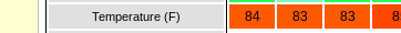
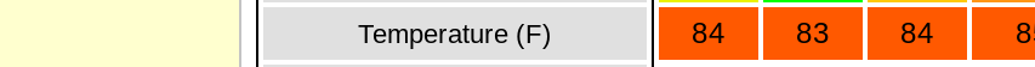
- 83
+ 84
